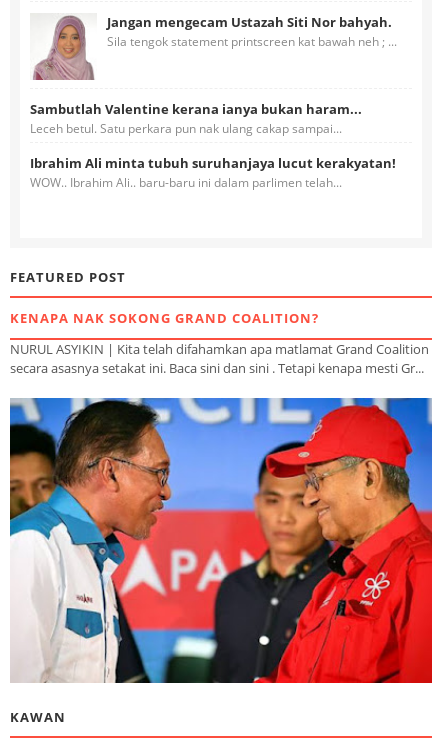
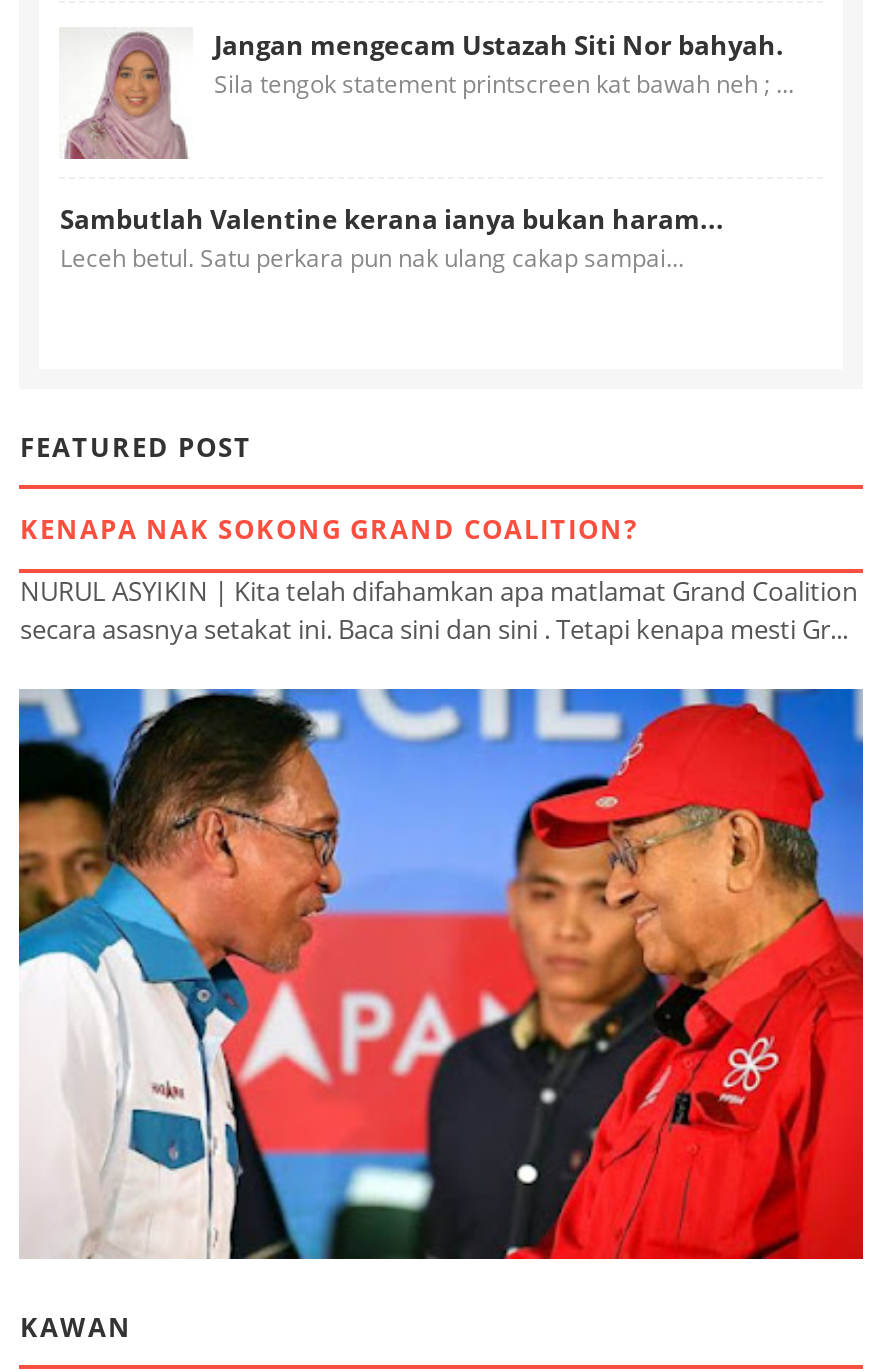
- Ibrahim Ali minta tubuh suruhanjaya lucut kerakyatan!
- WOW.. Ibrahim Ali.. baru-baru ini dalam parlimen telah...
